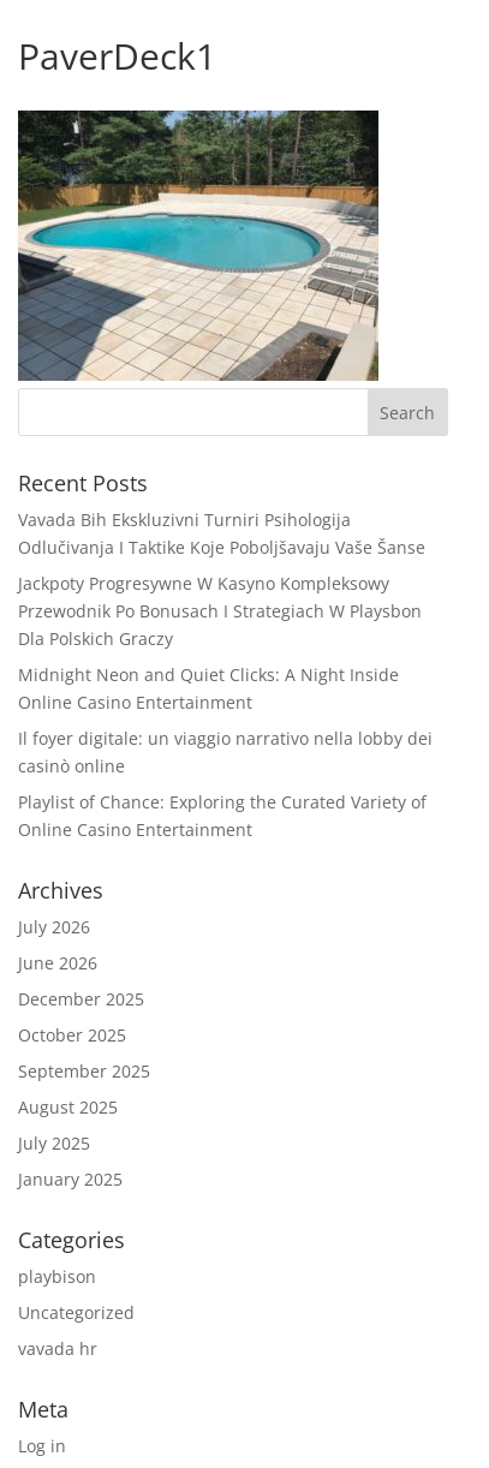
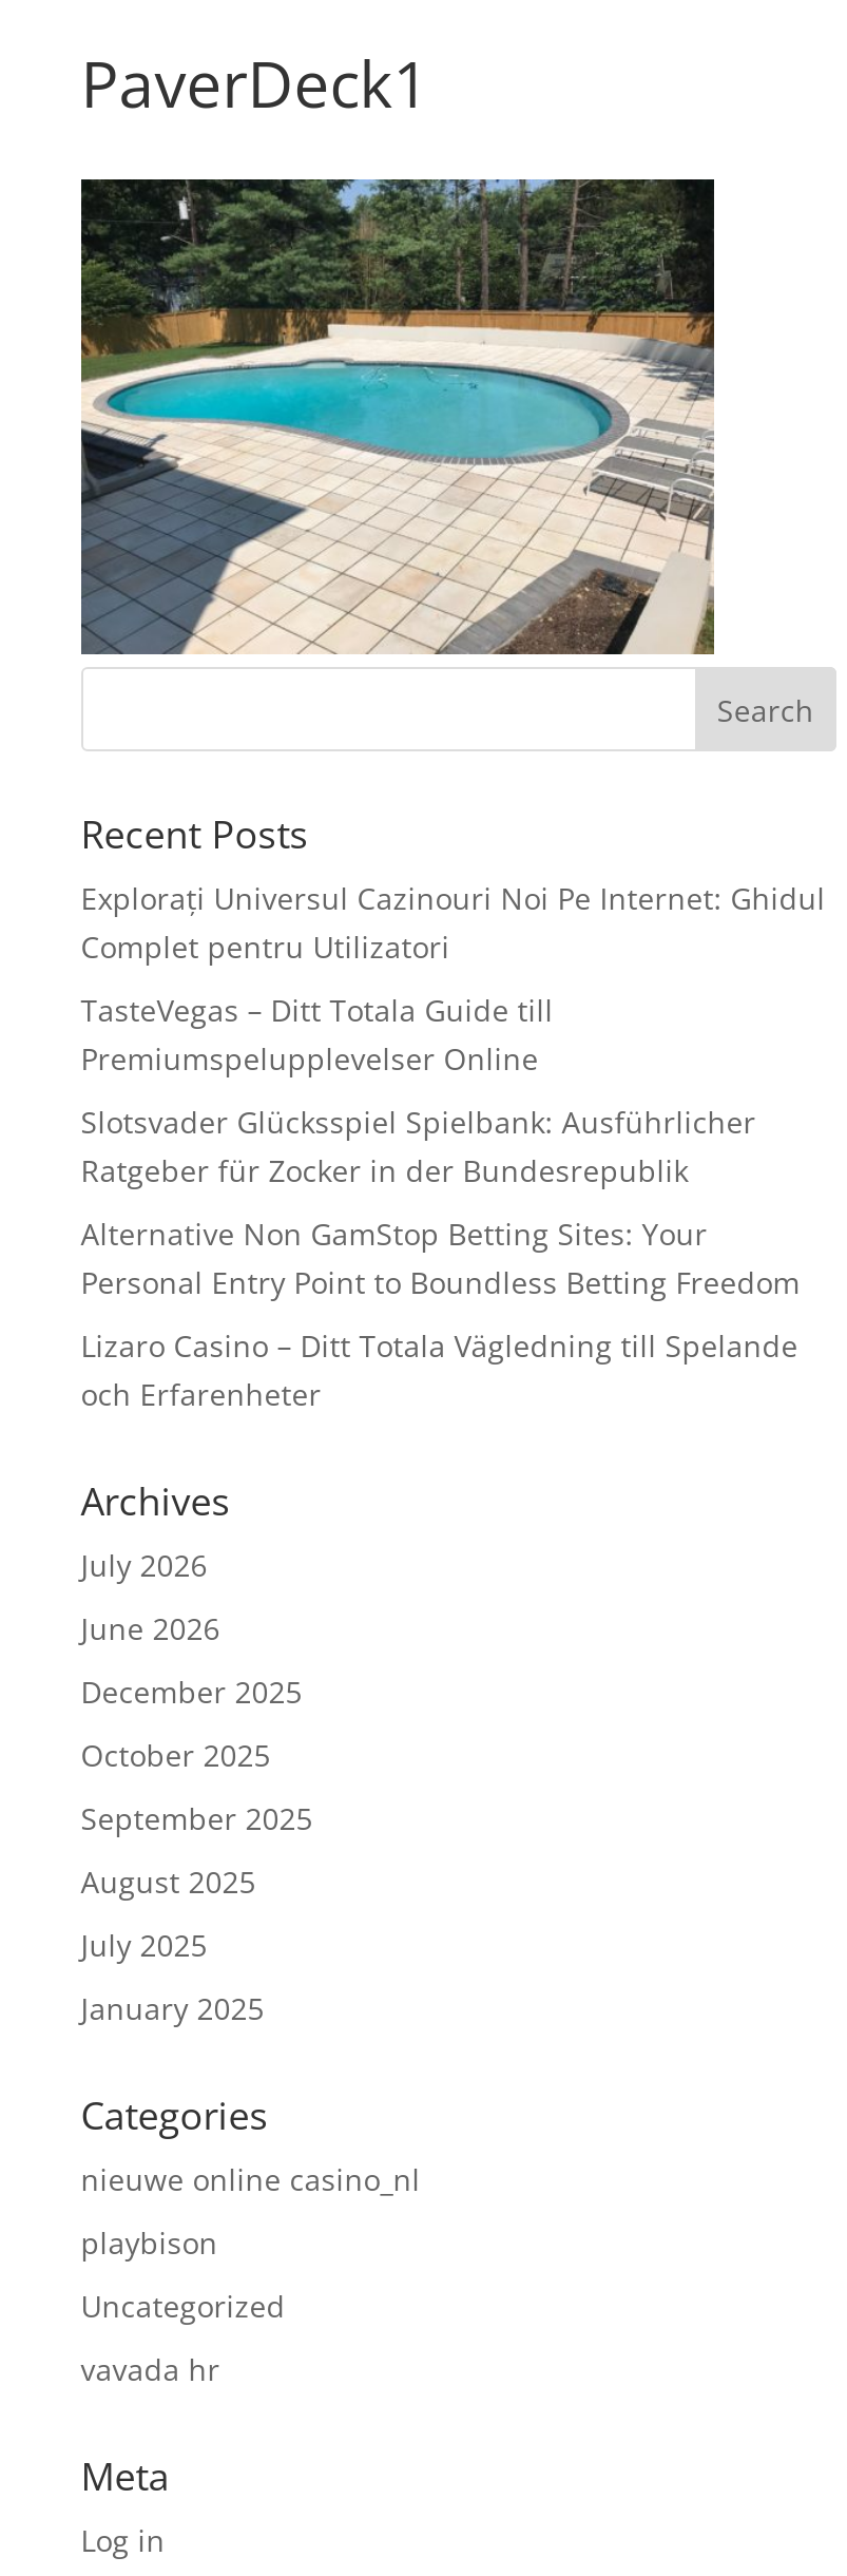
- Vavada Bih Ekskluzivni Turniri Psihologija
- Odlučivanja I Taktike Koje Poboljšavaju Vaše Šanse
+ Explorați Universul Cazinouri Noi Pe Internet: Ghidul
+ Complet pentru Utilizatori

- Jackpoty Progresywne W Kasyno Kompleksowy
- Przewodnik Po Bonusach I Strategiach W Playsbon
- Dla Polskich Graczy
+ TasteVegas – Ditt Totala Guide till
+ Premiumspelupplevelser Online

- Midnight Neon and Quiet Clicks: A Night Inside
- Online Casino Entertainment
+ Slotsvader Glücksspiel Spielbank: Ausführlicher
+ Ratgeber für Zocker in der Bundesrepublik

- Il foyer digitale: un viaggio narrativo nella lobby dei
- casinò online
+ Alternative Non GamStop Betting Sites: Your
+ Personal Entry Point to Boundless Betting Freedom

- Playlist of Chance: Exploring the Curated Variety of
- Online Casino Entertainment
+ Lizaro Casino – Ditt Totala Vägledning till Spelande
+ och Erfarenheter

moved up: Archives | July 2026 | June 2026 | ... | January 2025 | Categories

+ nieuwe online casino_nl
